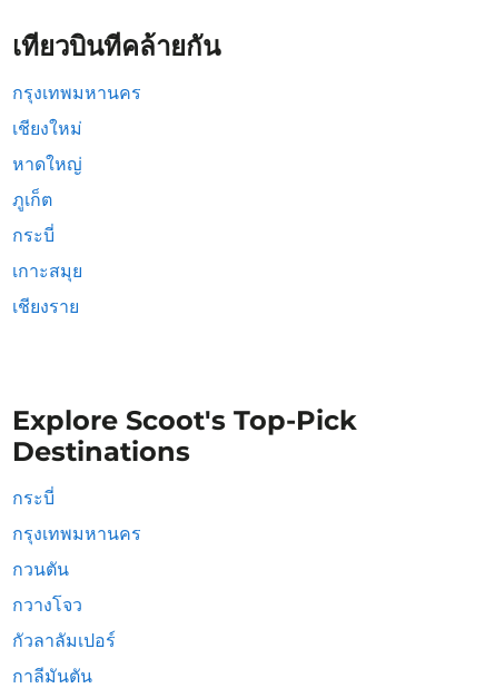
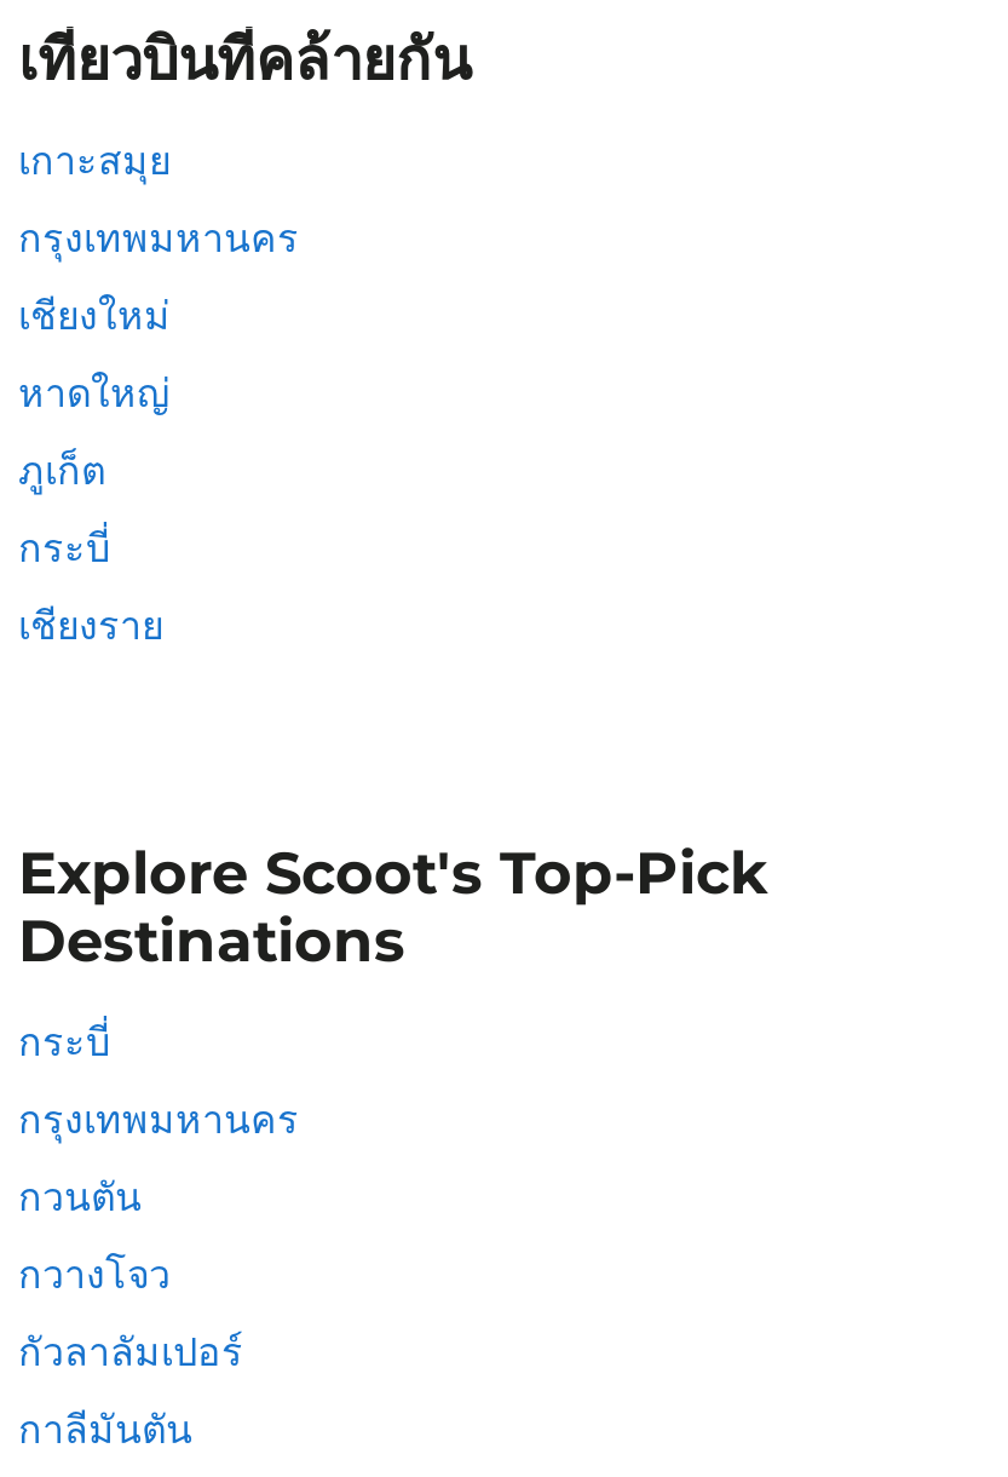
moved down: กรุงเทพมหานคร | เชียงใหม่ | หาดใหญ่ | ภูเก็ต | กระบี่

moved up: เกาะสมุย
